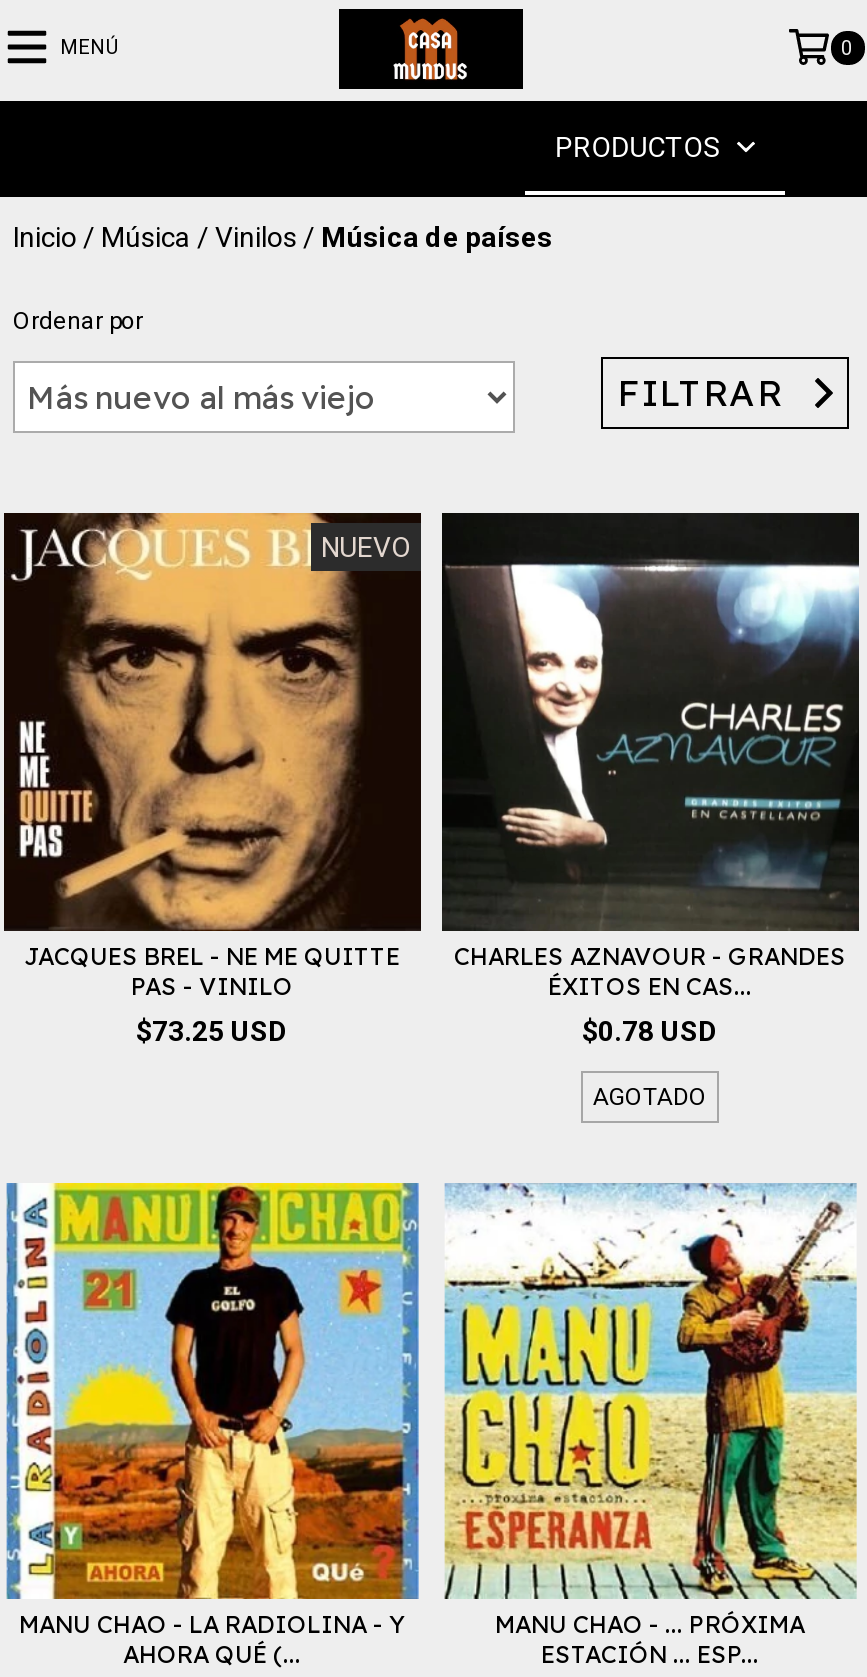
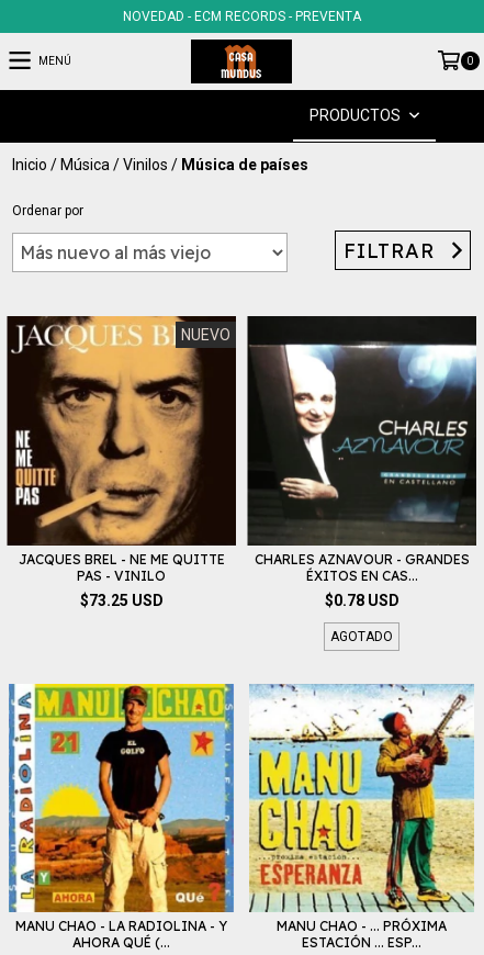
+ NOVEDAD - ECM RECORDS - PREVENTA
